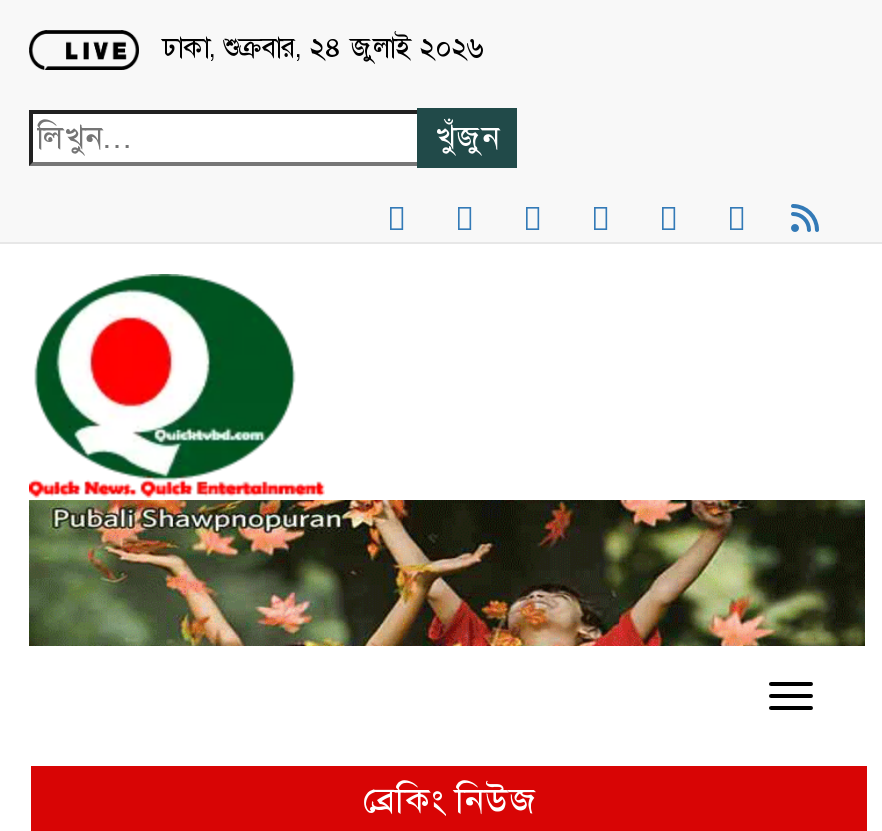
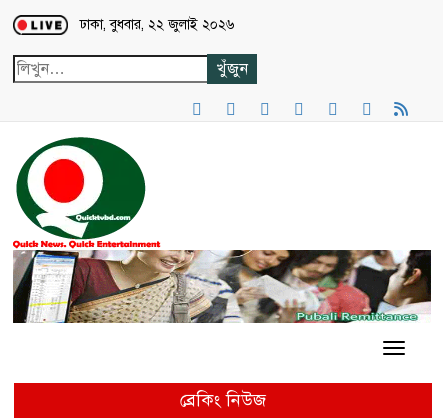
- ঢাকা, শুক্রবার, ২৪ জুলাই ২০২৬
+ ঢাকা, বুধবার, ২২ জুলাই ২০২৬

- [image]
+ [image]
